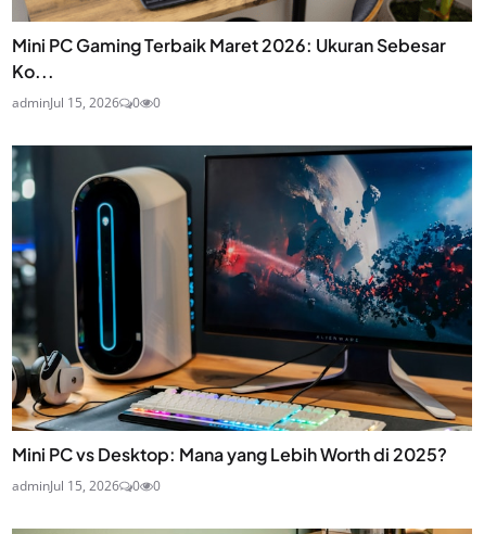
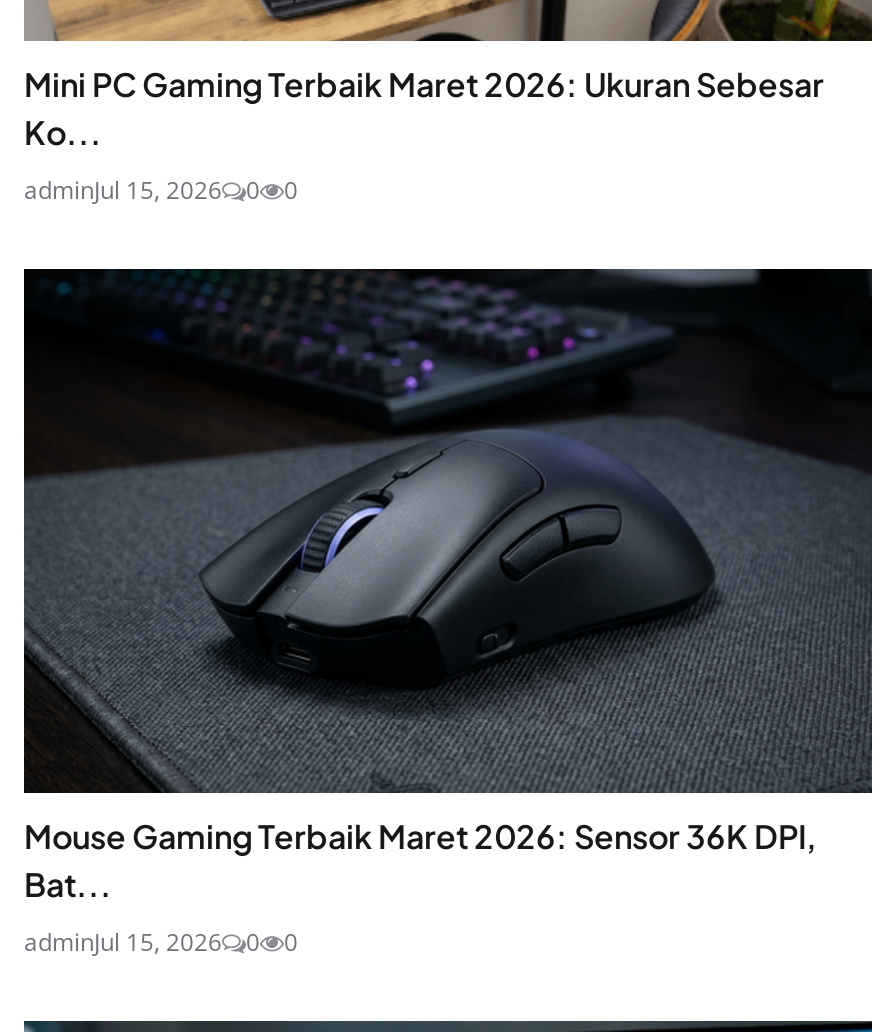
- [image]
- Mini PC vs Desktop: Mana yang Lebih Worth di 2025?
+ [image]
+ Mouse Gaming Terbaik Maret 2026: Sensor 36K DPI,
+ Bat...
